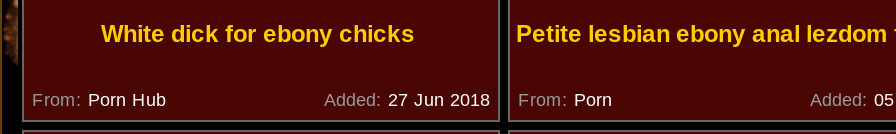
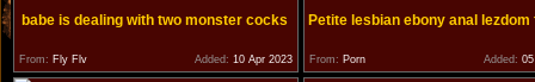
- White dick for ebony chicks
+ babe is dealing with two monster cocks

- Added: 27 Jun 2018
- From: Porn Hub
+ Added: 10 Apr 2023
+ From: Fly Flv
